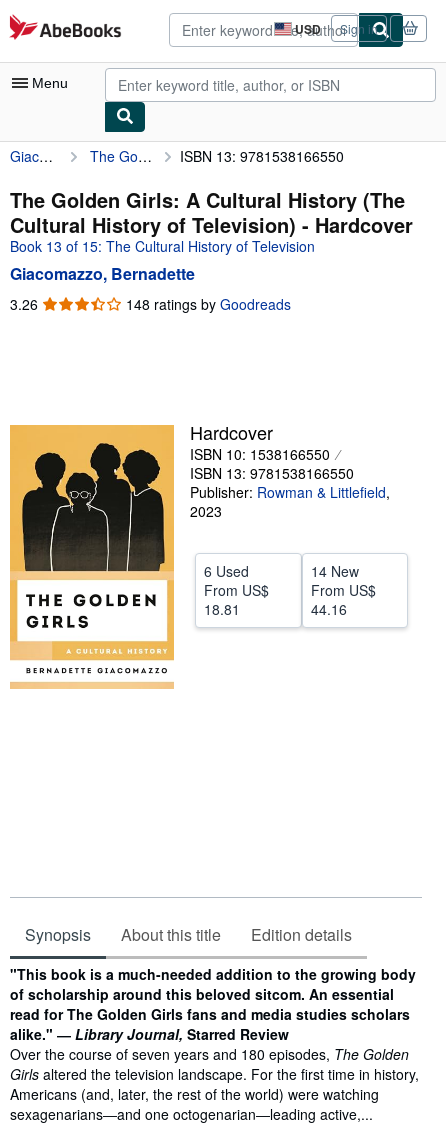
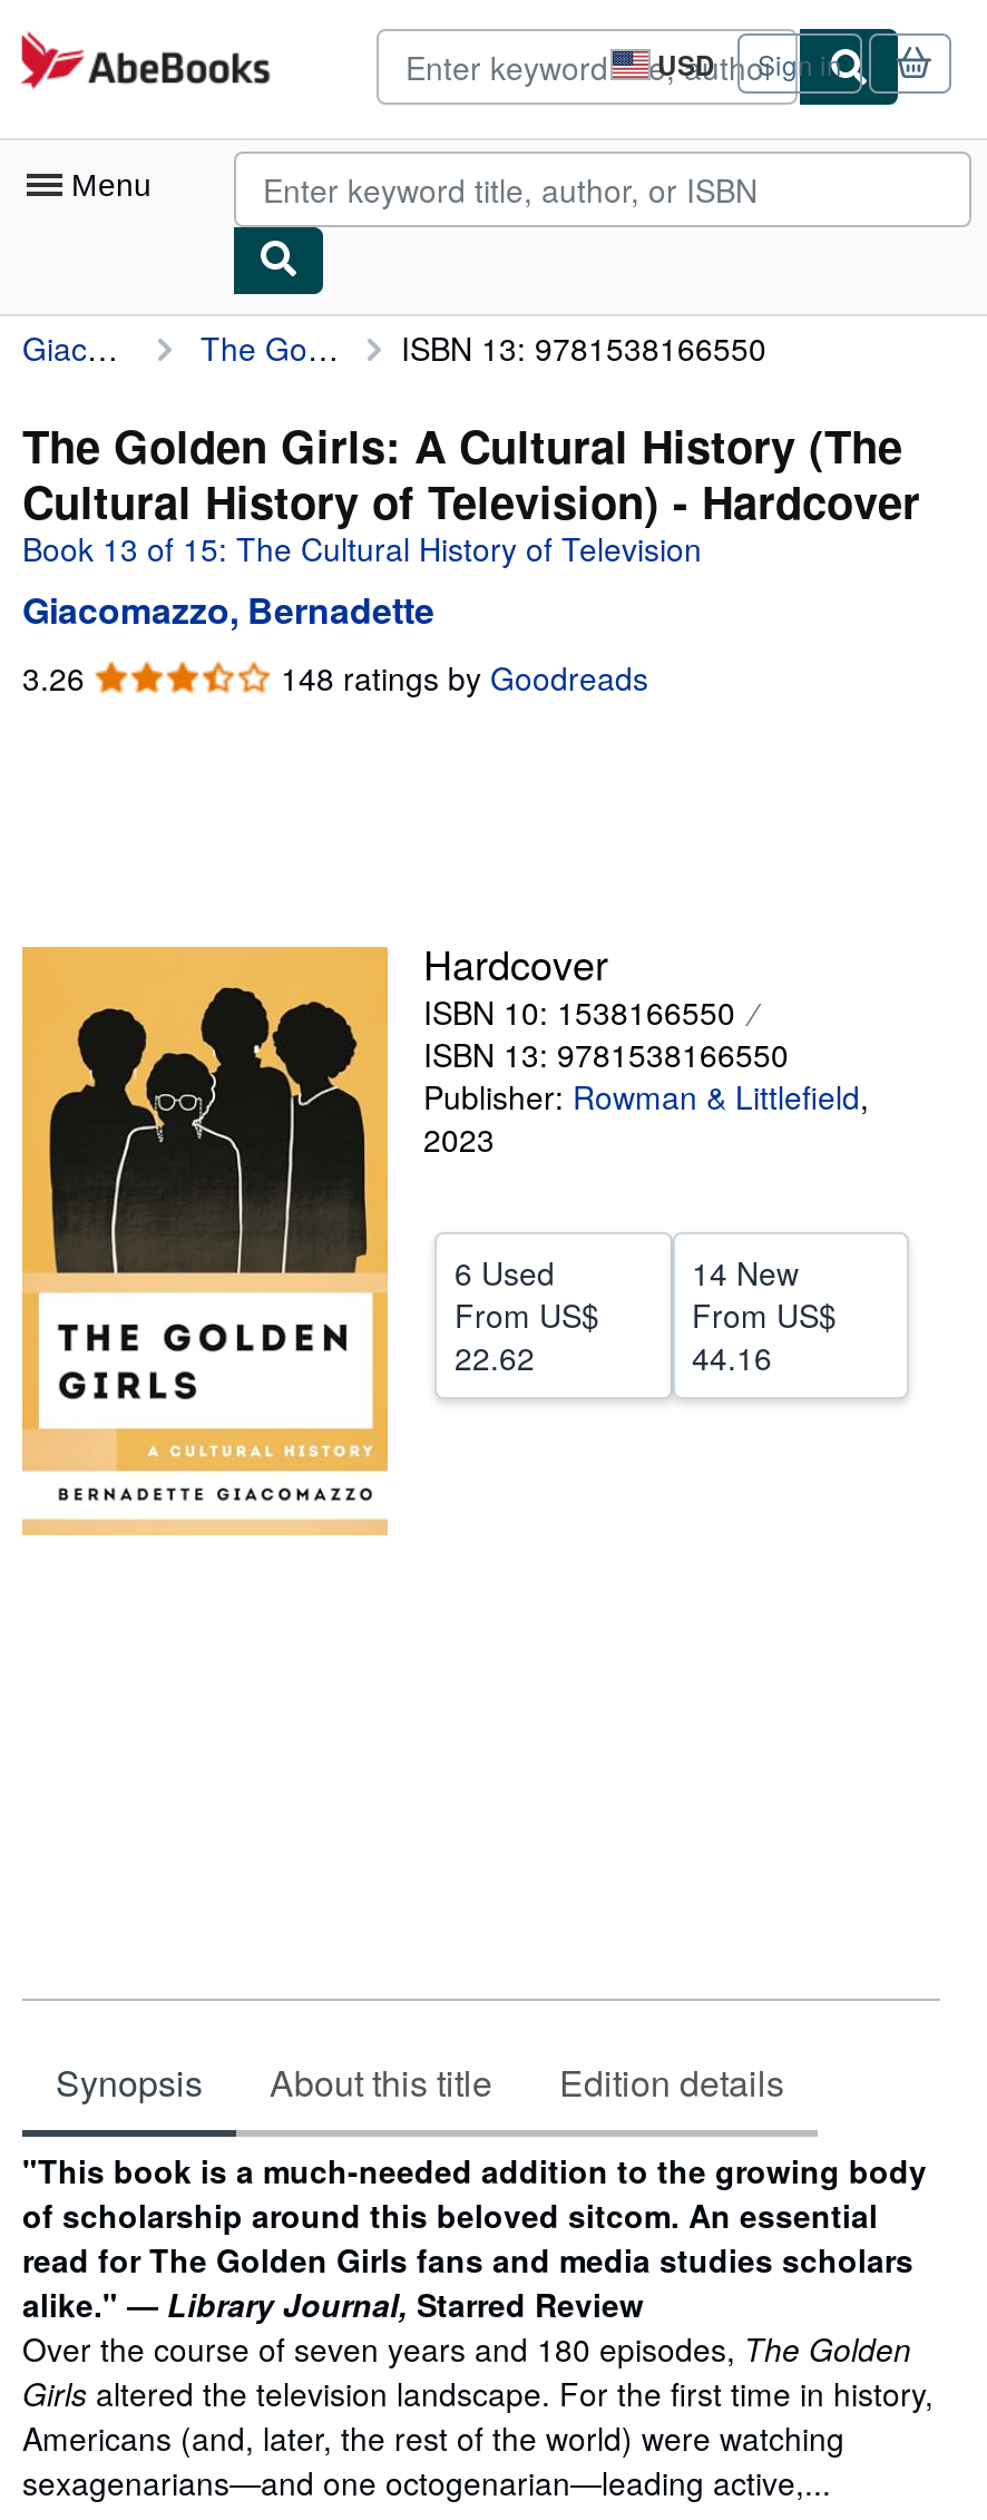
- 18.81
+ 22.62
